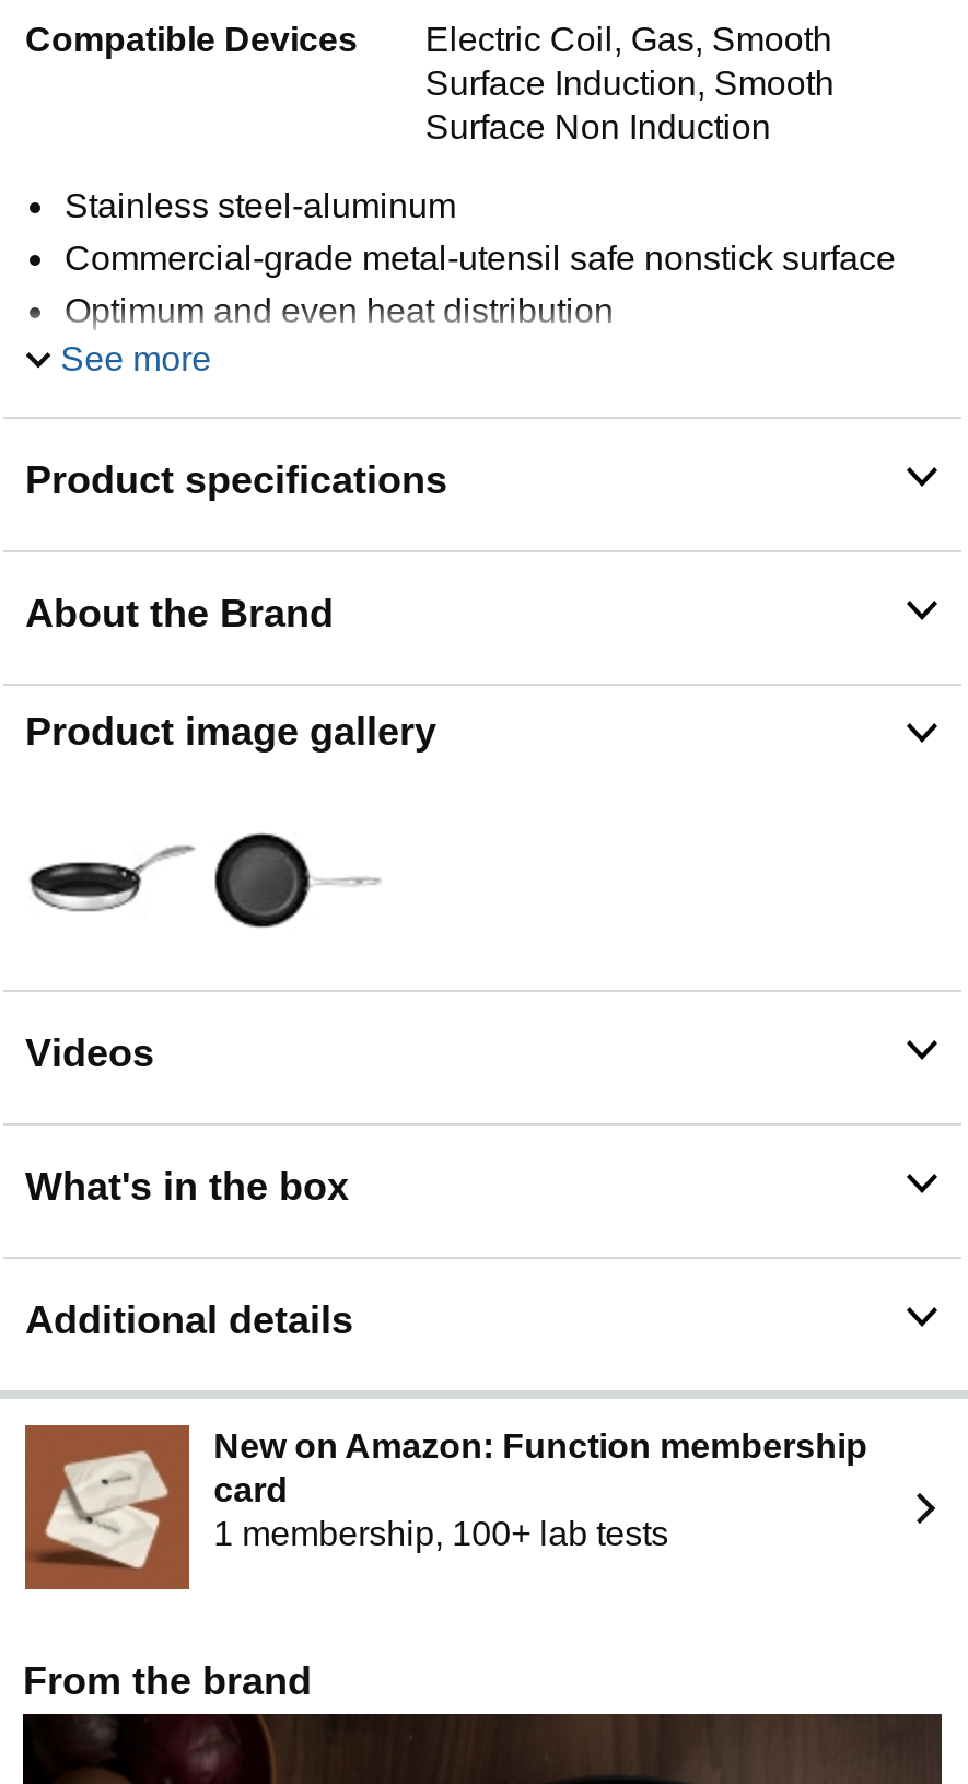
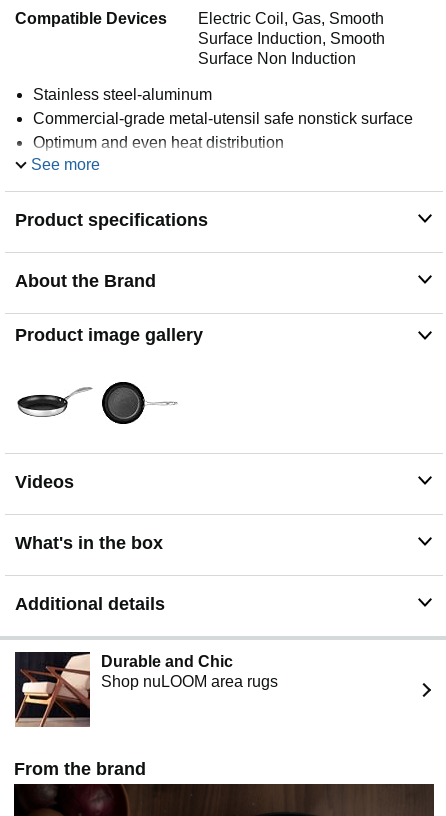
- [image]
- New on Amazon: Function membership
- card
- 1 membership, 100+ lab tests
+ [image]
+ Durable and Chic
+ Shop nuLOOM area rugs
